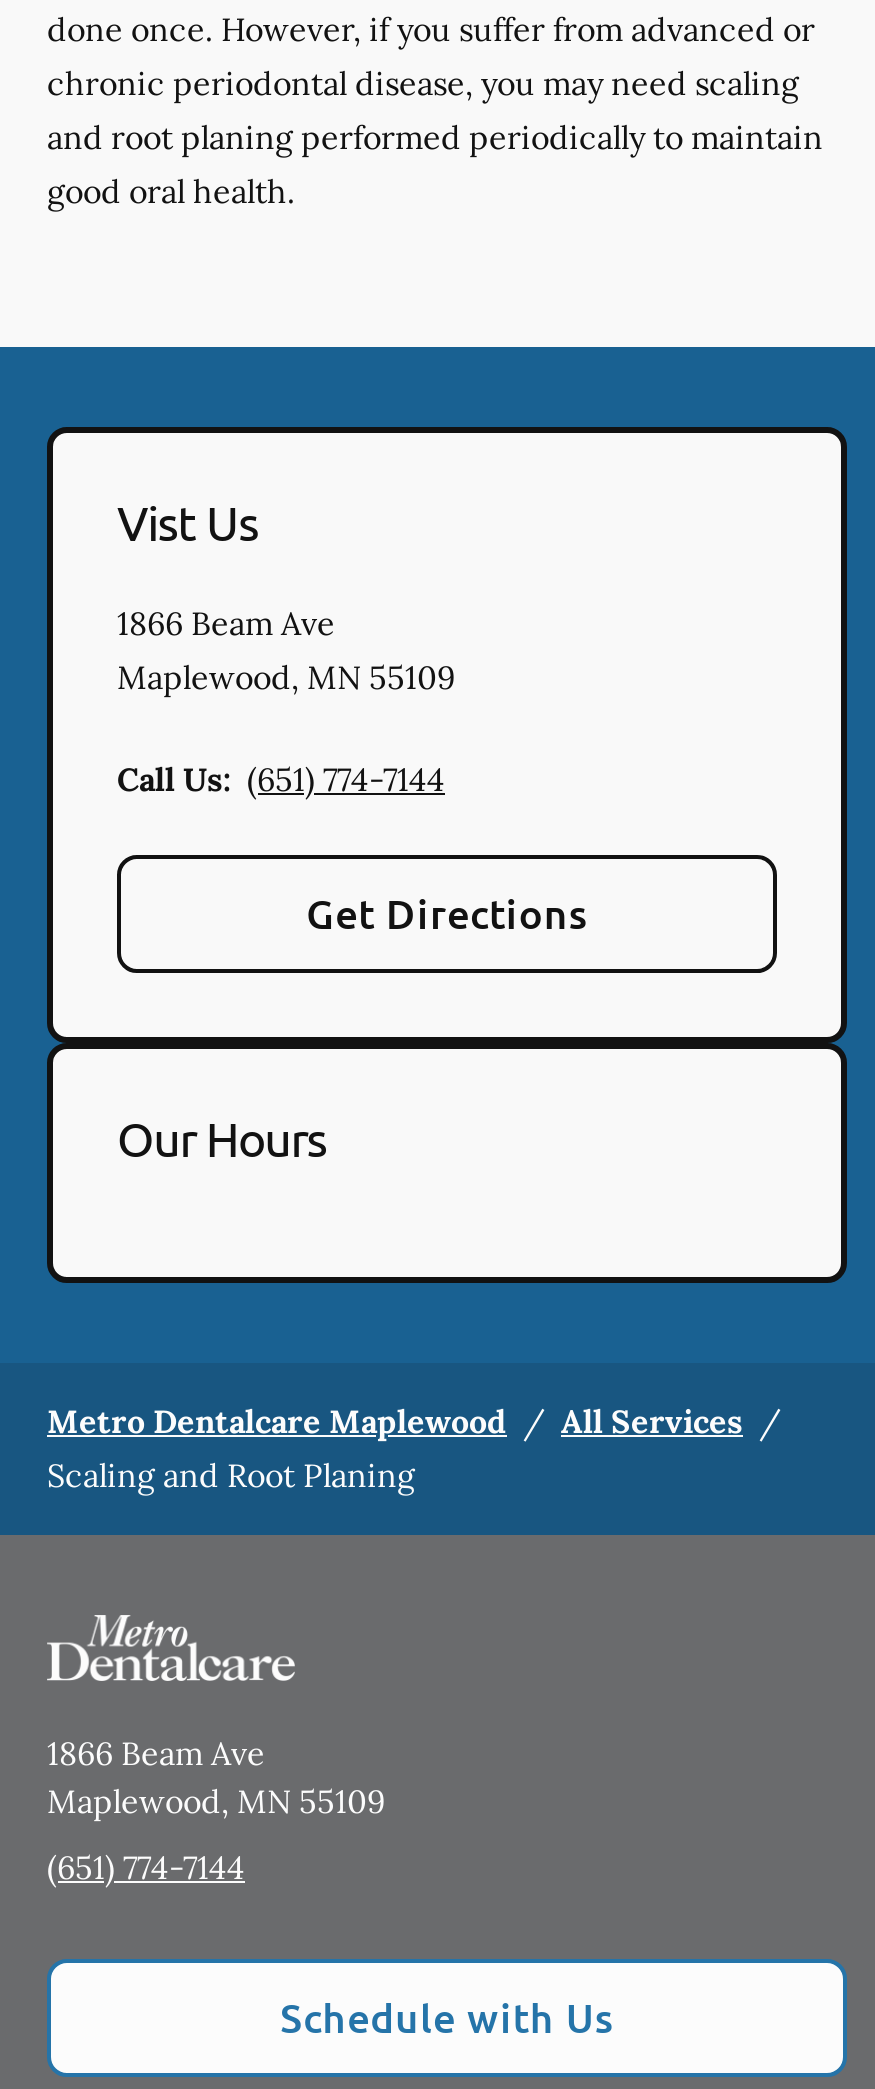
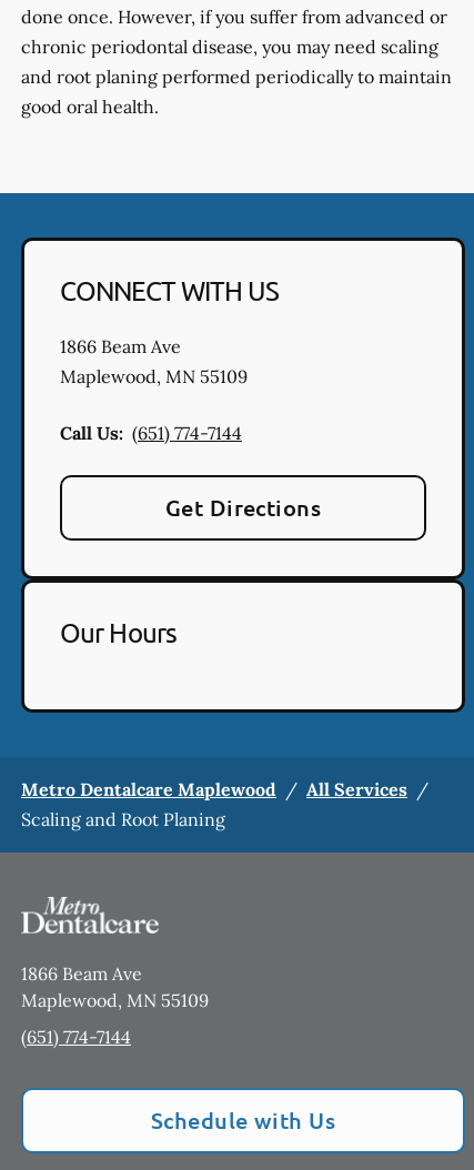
- Vist Us
+ CONNECT WITH US
